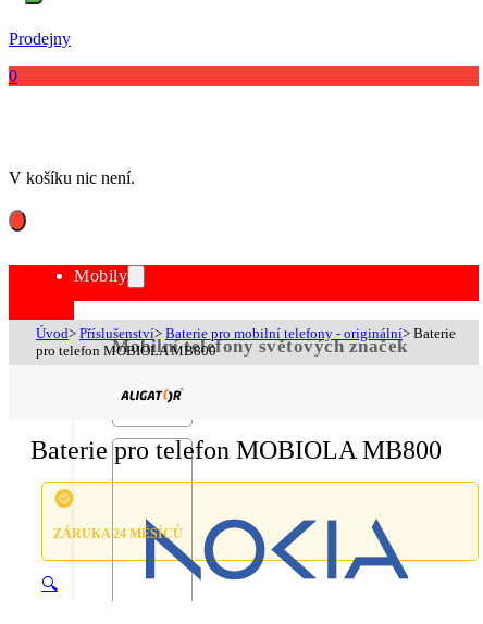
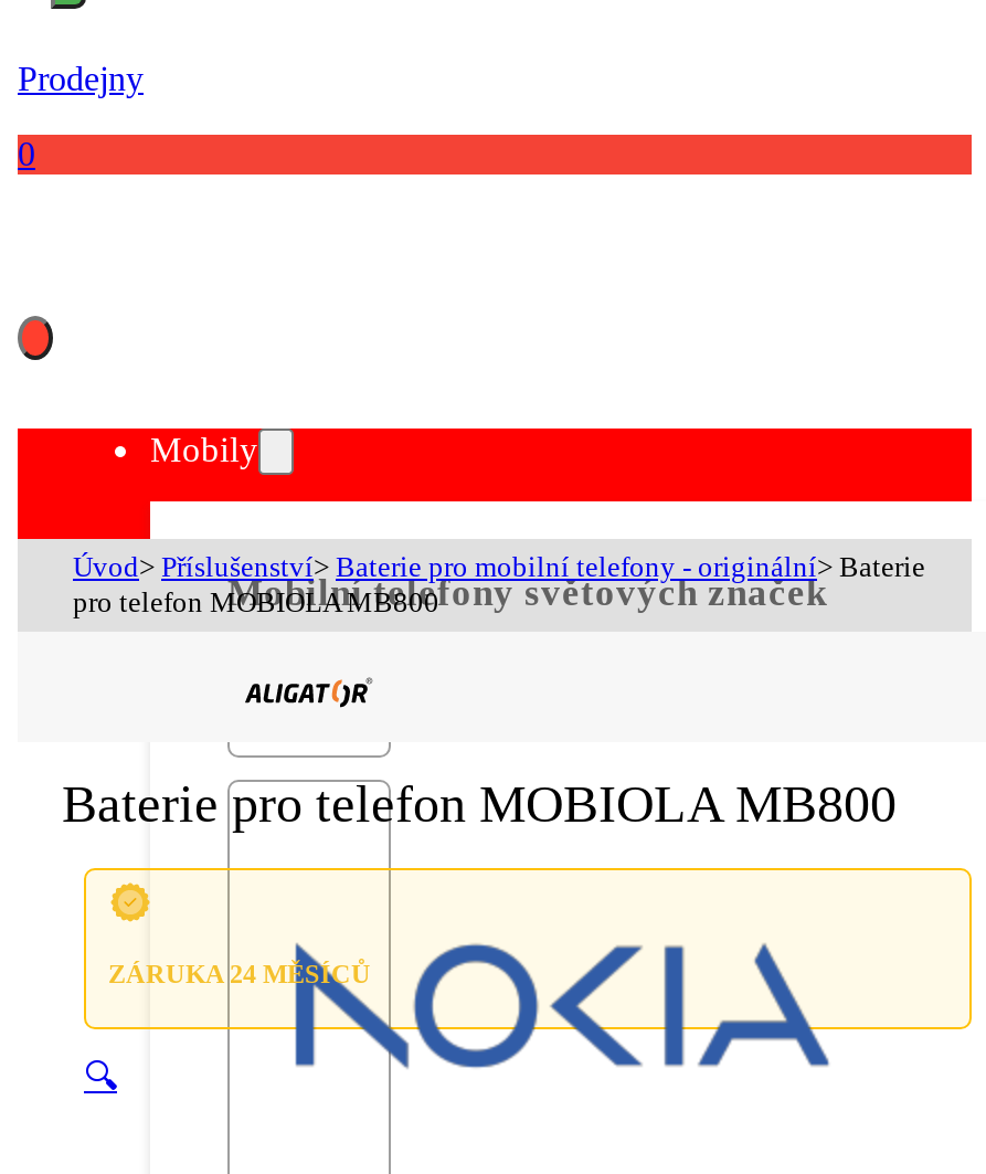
- V košíku nic není.
